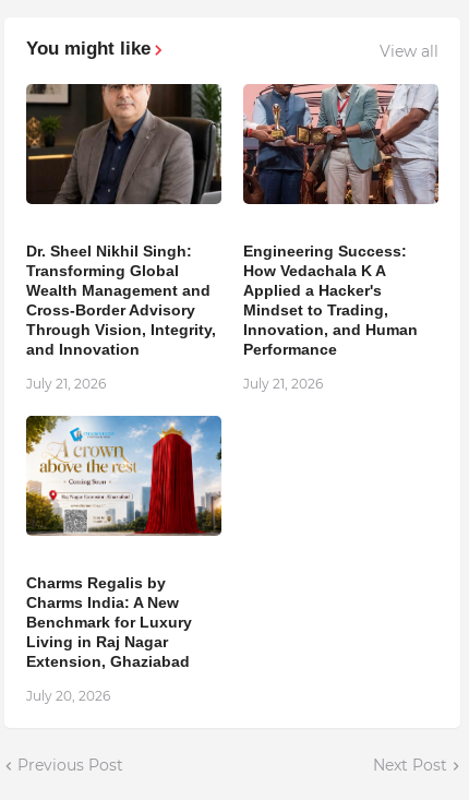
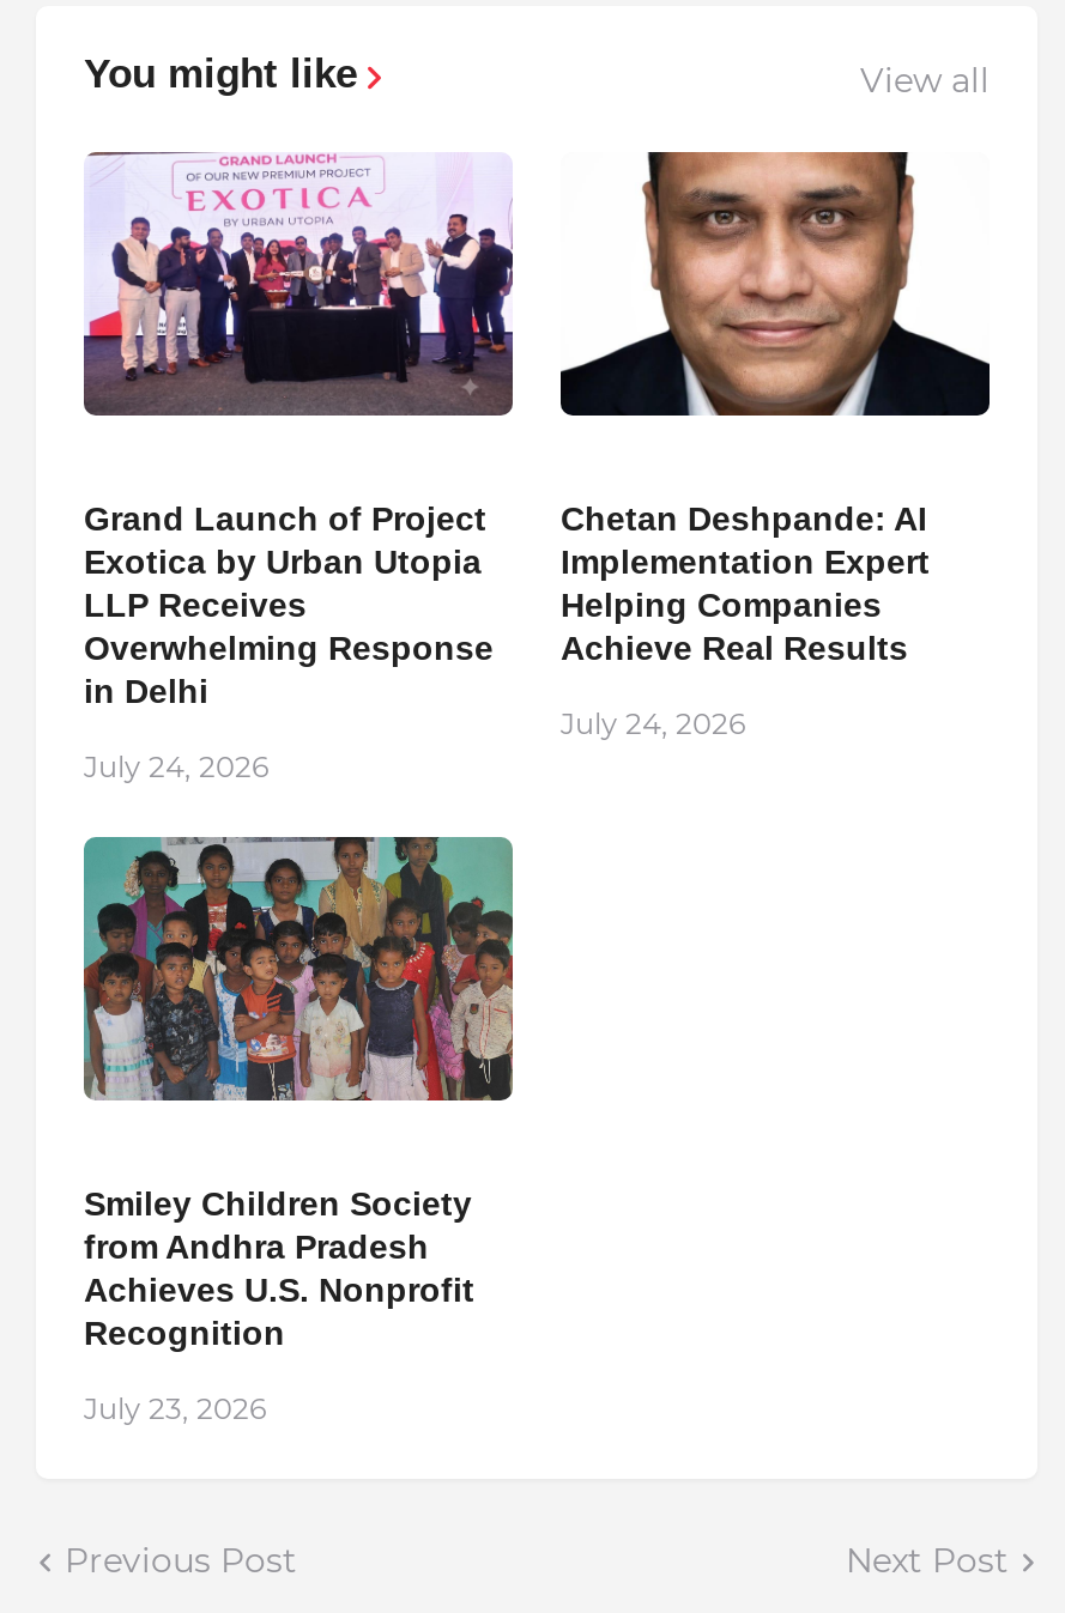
- [image]
- Dr. Sheel Nikhil Singh:
- Transforming Global
- Wealth Management and
- Cross-Border Advisory
- Through Vision, Integrity,
- and Innovation
+ [image]
+ Grand Launch of Project
+ Exotica by Urban Utopia
+ LLP Receives
+ Overwhelming Response
+ in Delhi

- [image]
- Engineering Success:
- How Vedachala K A
- Applied a Hacker's
- Mindset to Trading,
- Innovation, and Human
- Performance
+ [image]
+ Chetan Deshpande: AI
+ Implementation Expert
+ Helping Companies
+ Achieve Real Results

- July 21, 2026
+ July 24, 2026

- July 21, 2026
+ July 24, 2026

- [image]
- Charms Regalis by
- Charms India: A New
- Benchmark for Luxury
- Living in Raj Nagar
- Extension, Ghaziabad
+ [image]
+ Smiley Children Society
+ from Andhra Pradesh
+ Achieves U.S. Nonprofit
+ Recognition

- July 20, 2026
+ July 23, 2026
